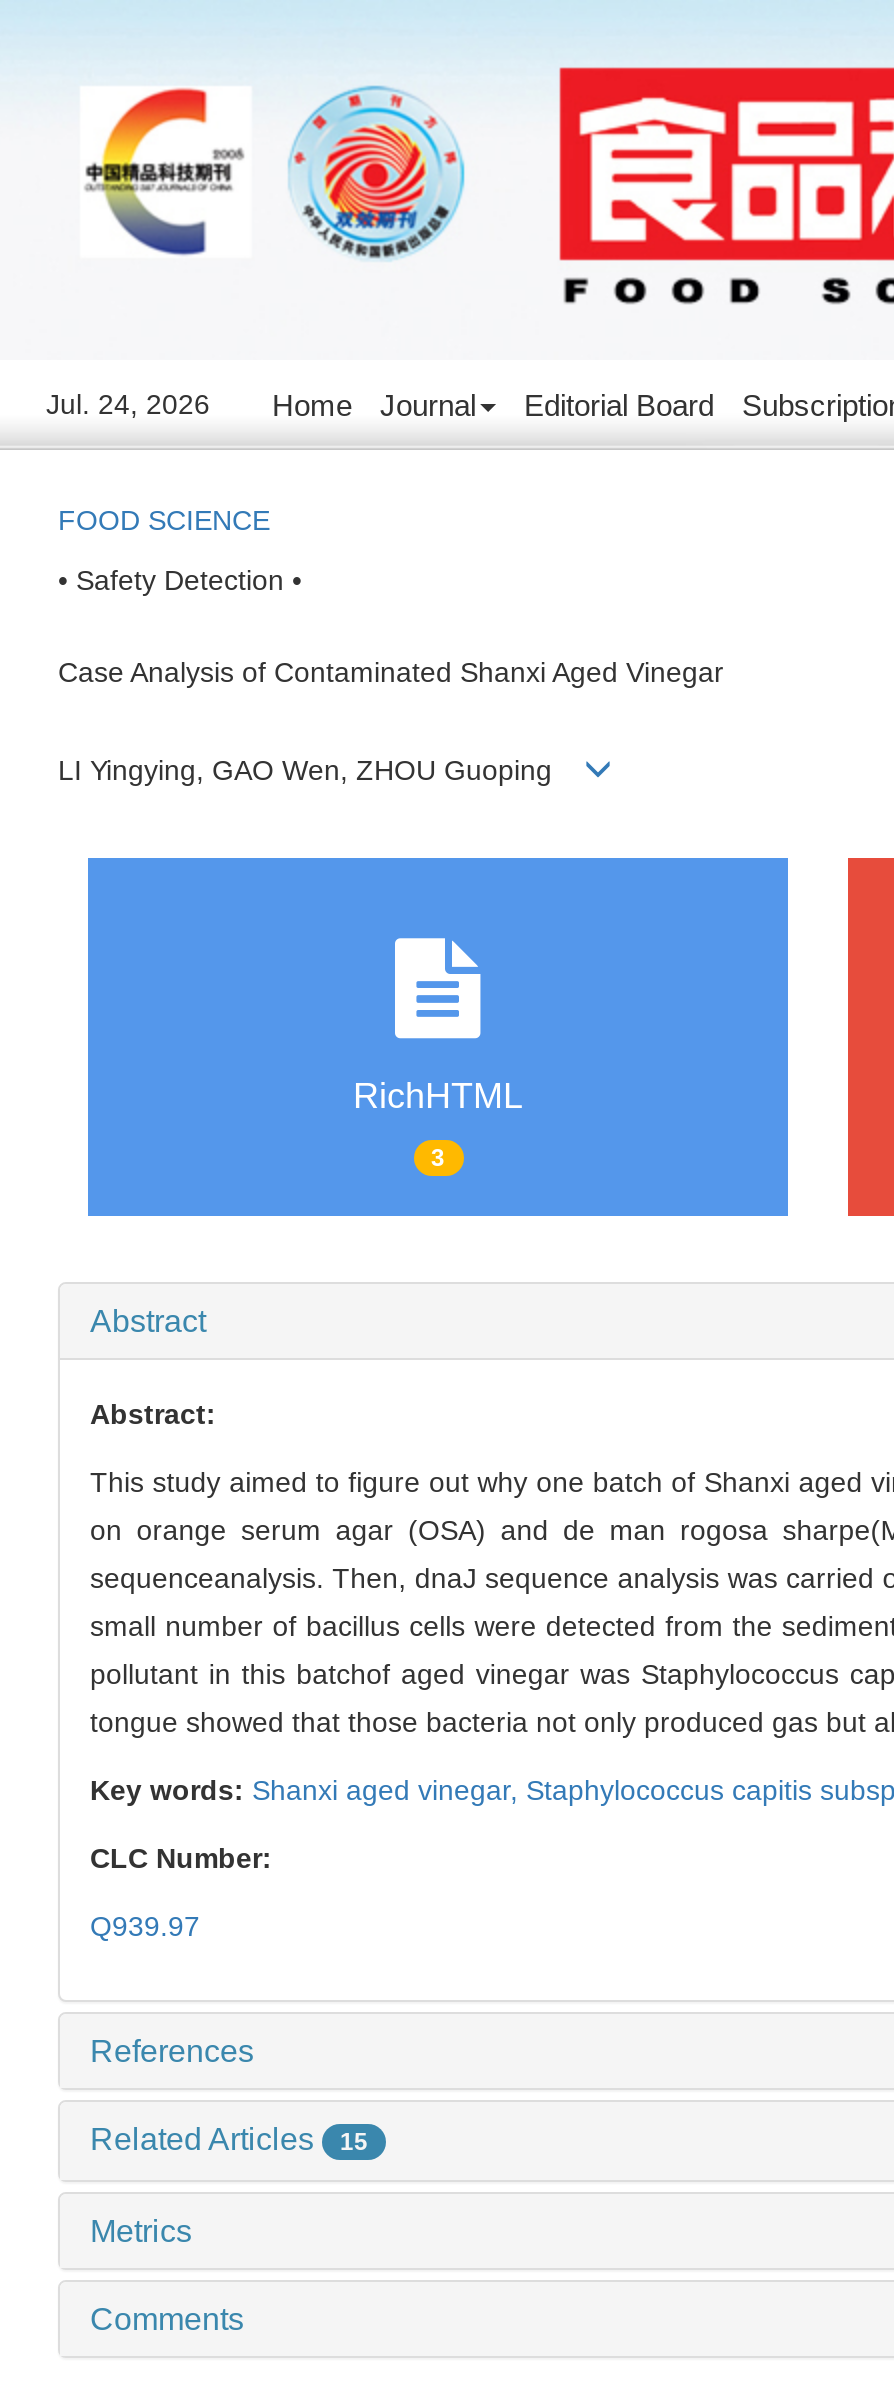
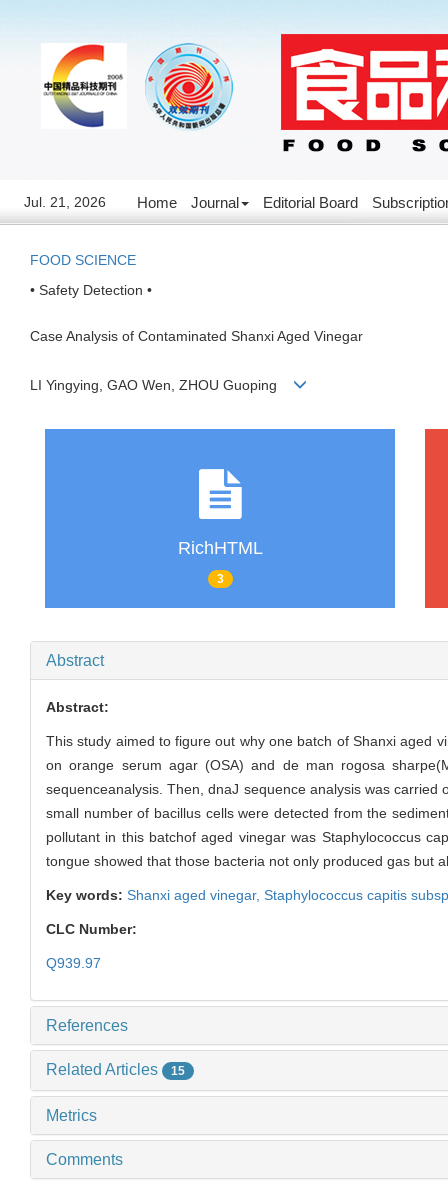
- Jul. 24, 2026
+ Jul. 21, 2026
